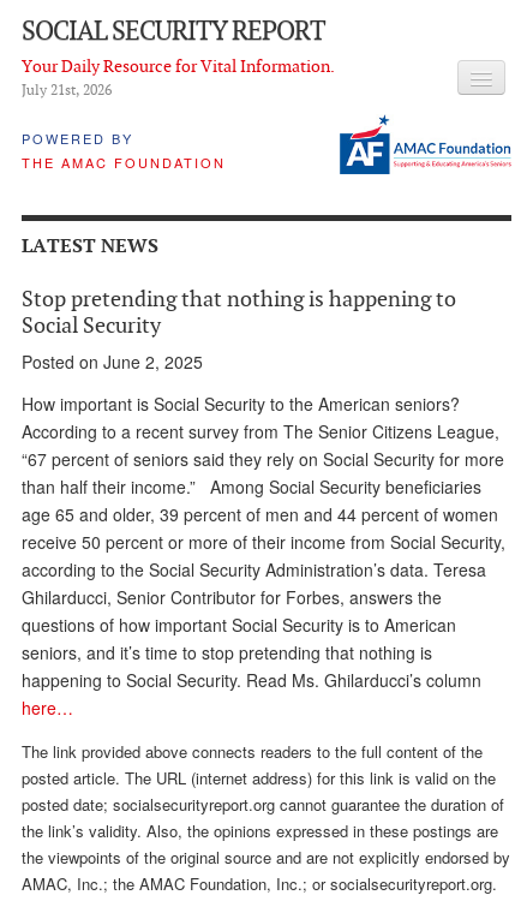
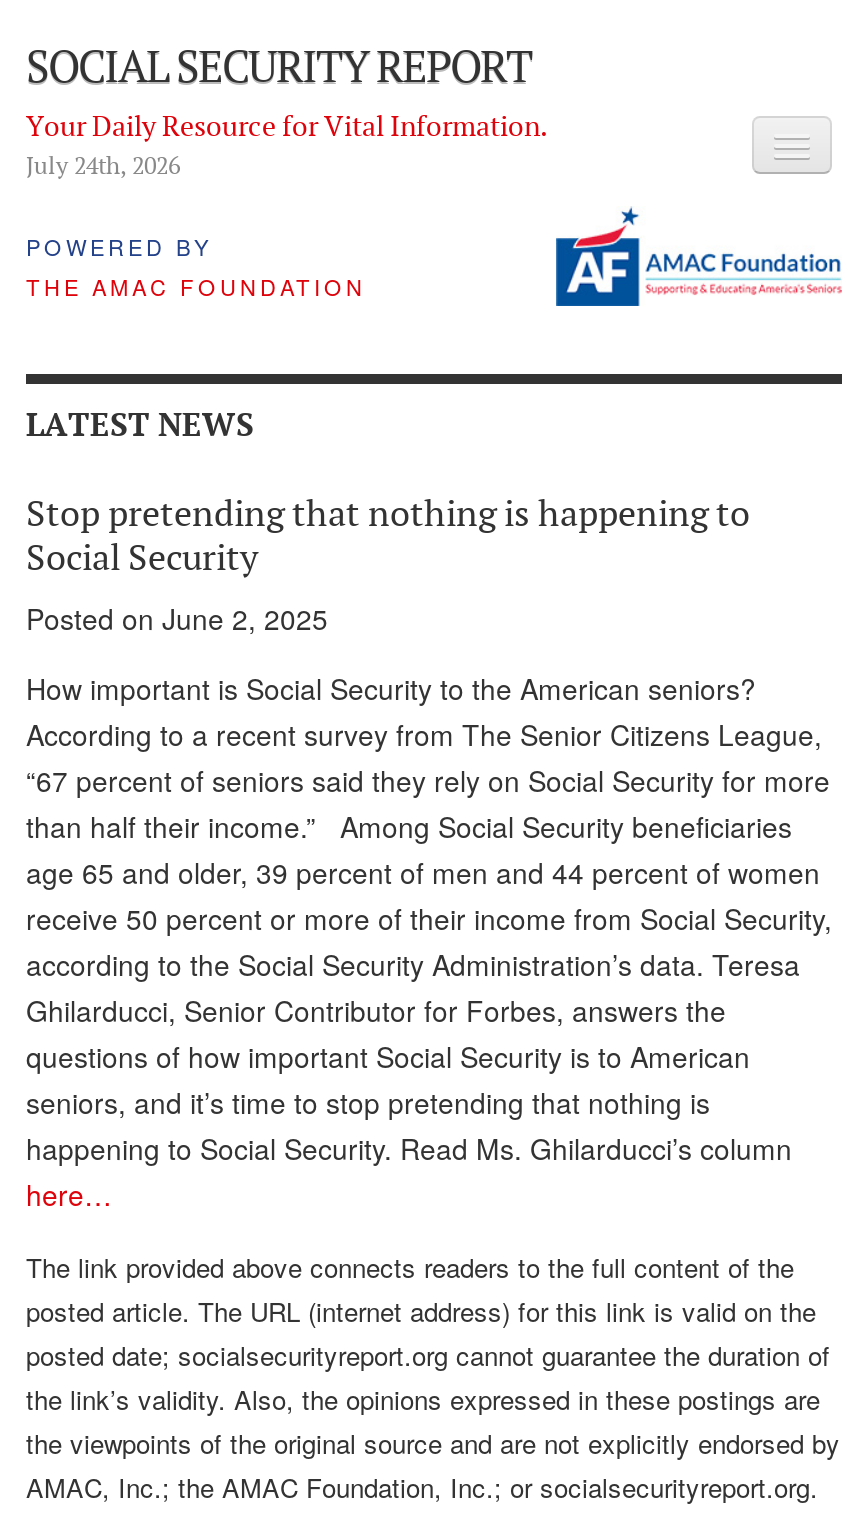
- July 21st, 2026
+ July 24th, 2026
